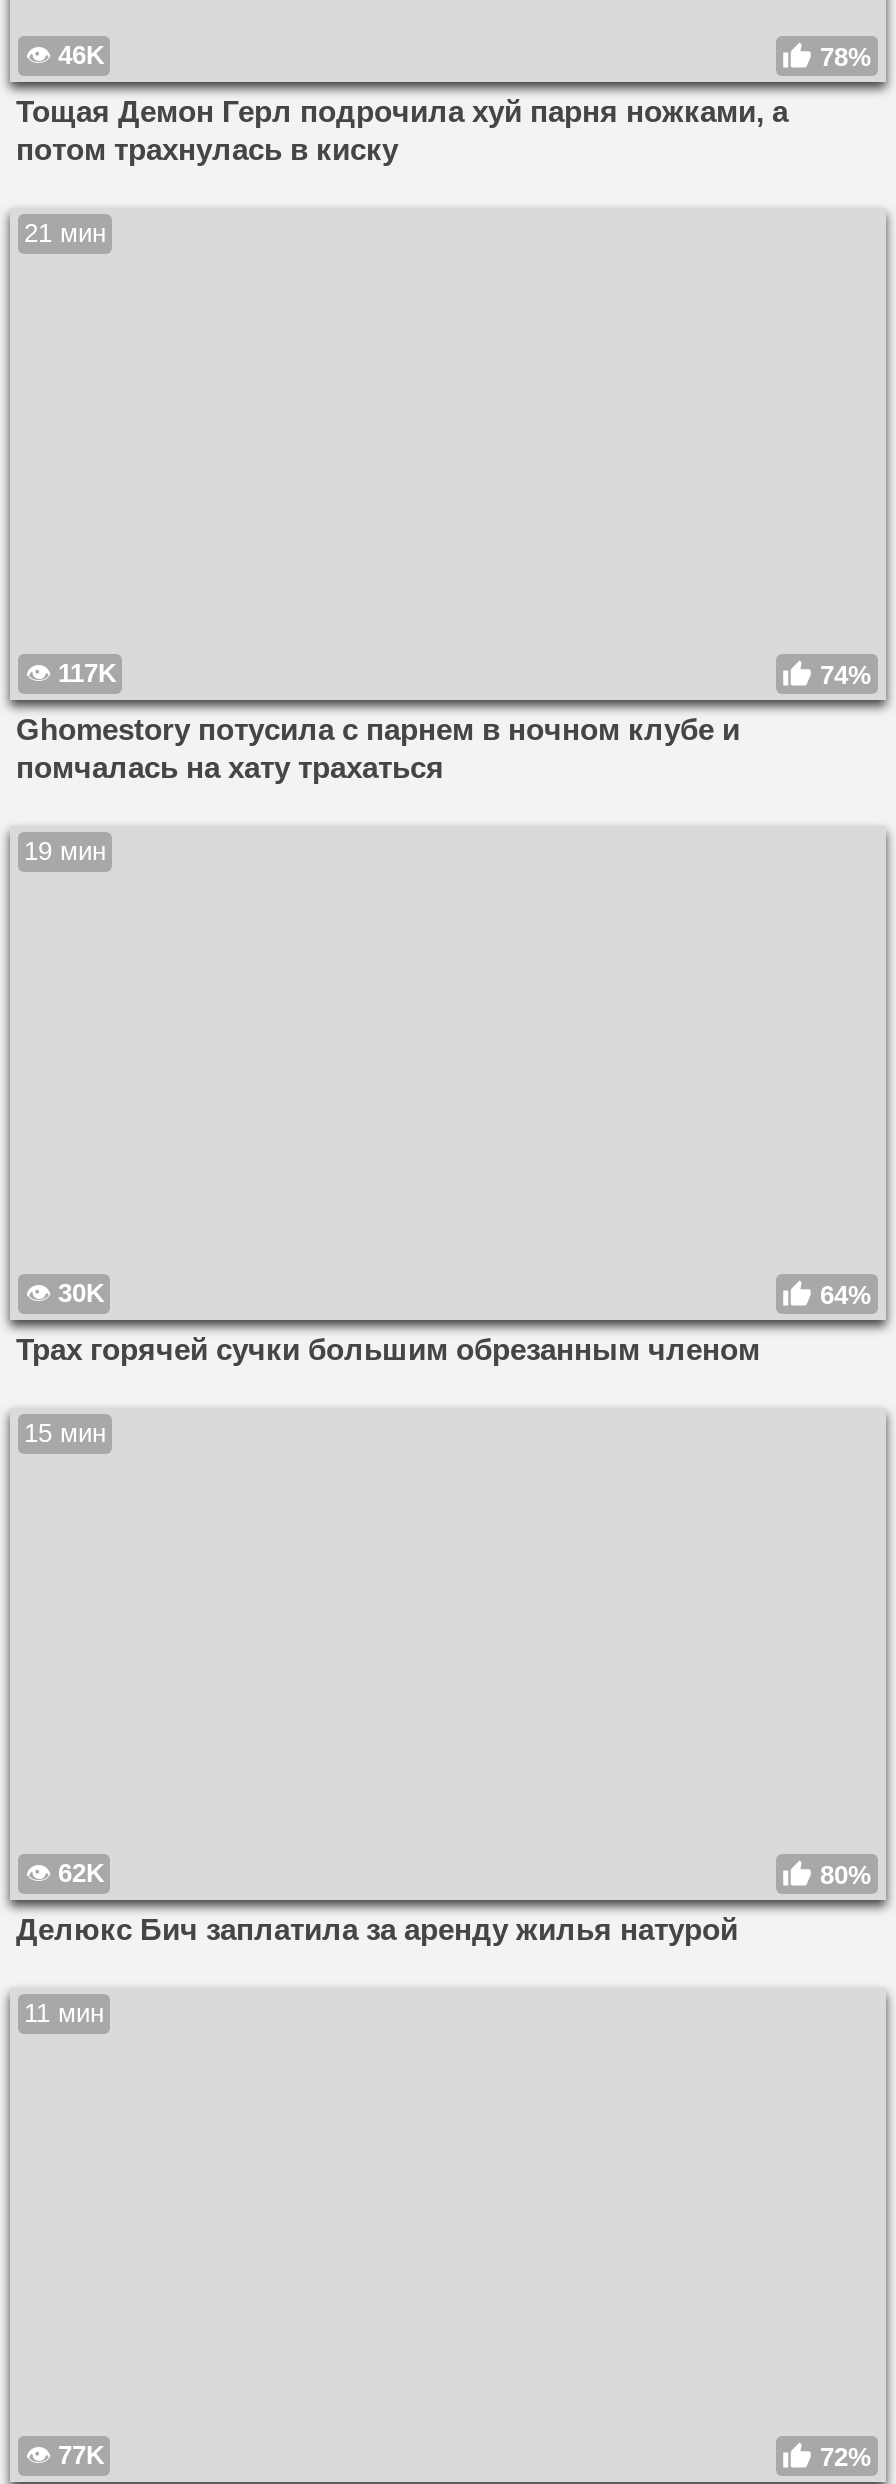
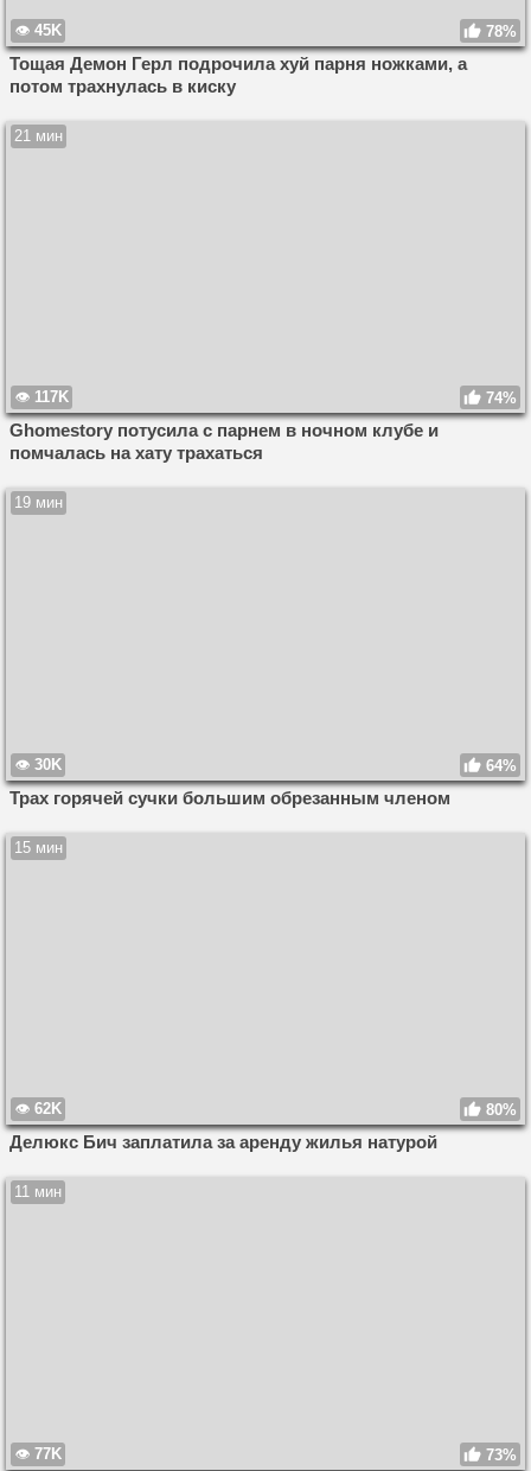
- 46K
+ 45K

- 72%
+ 73%
